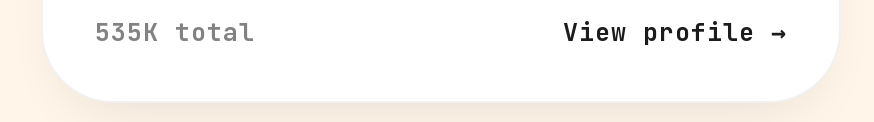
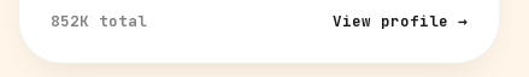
- 535K total
+ 852K total
